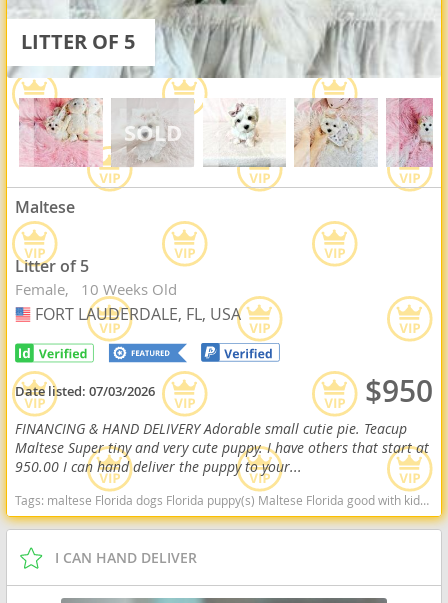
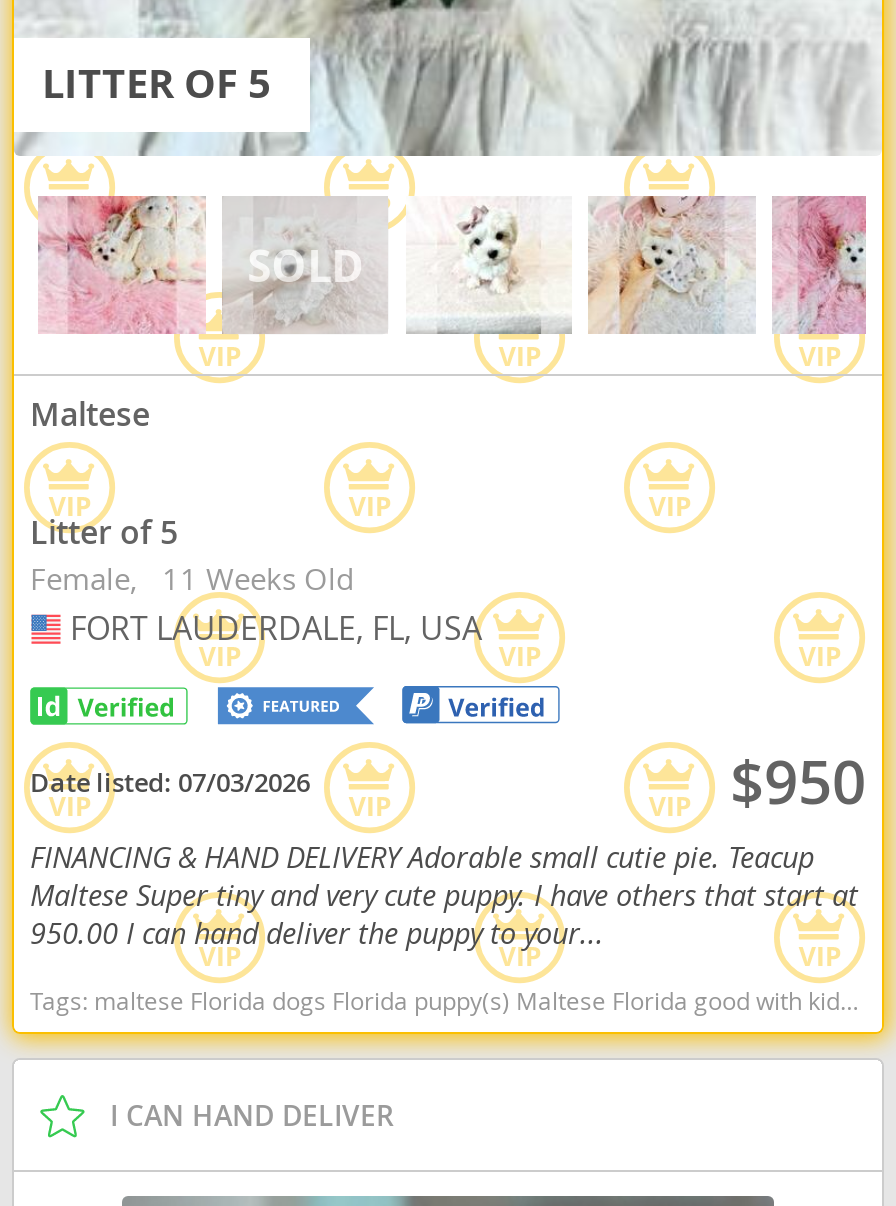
- Female 10 Weeks Old
+ Female 11 Weeks Old
